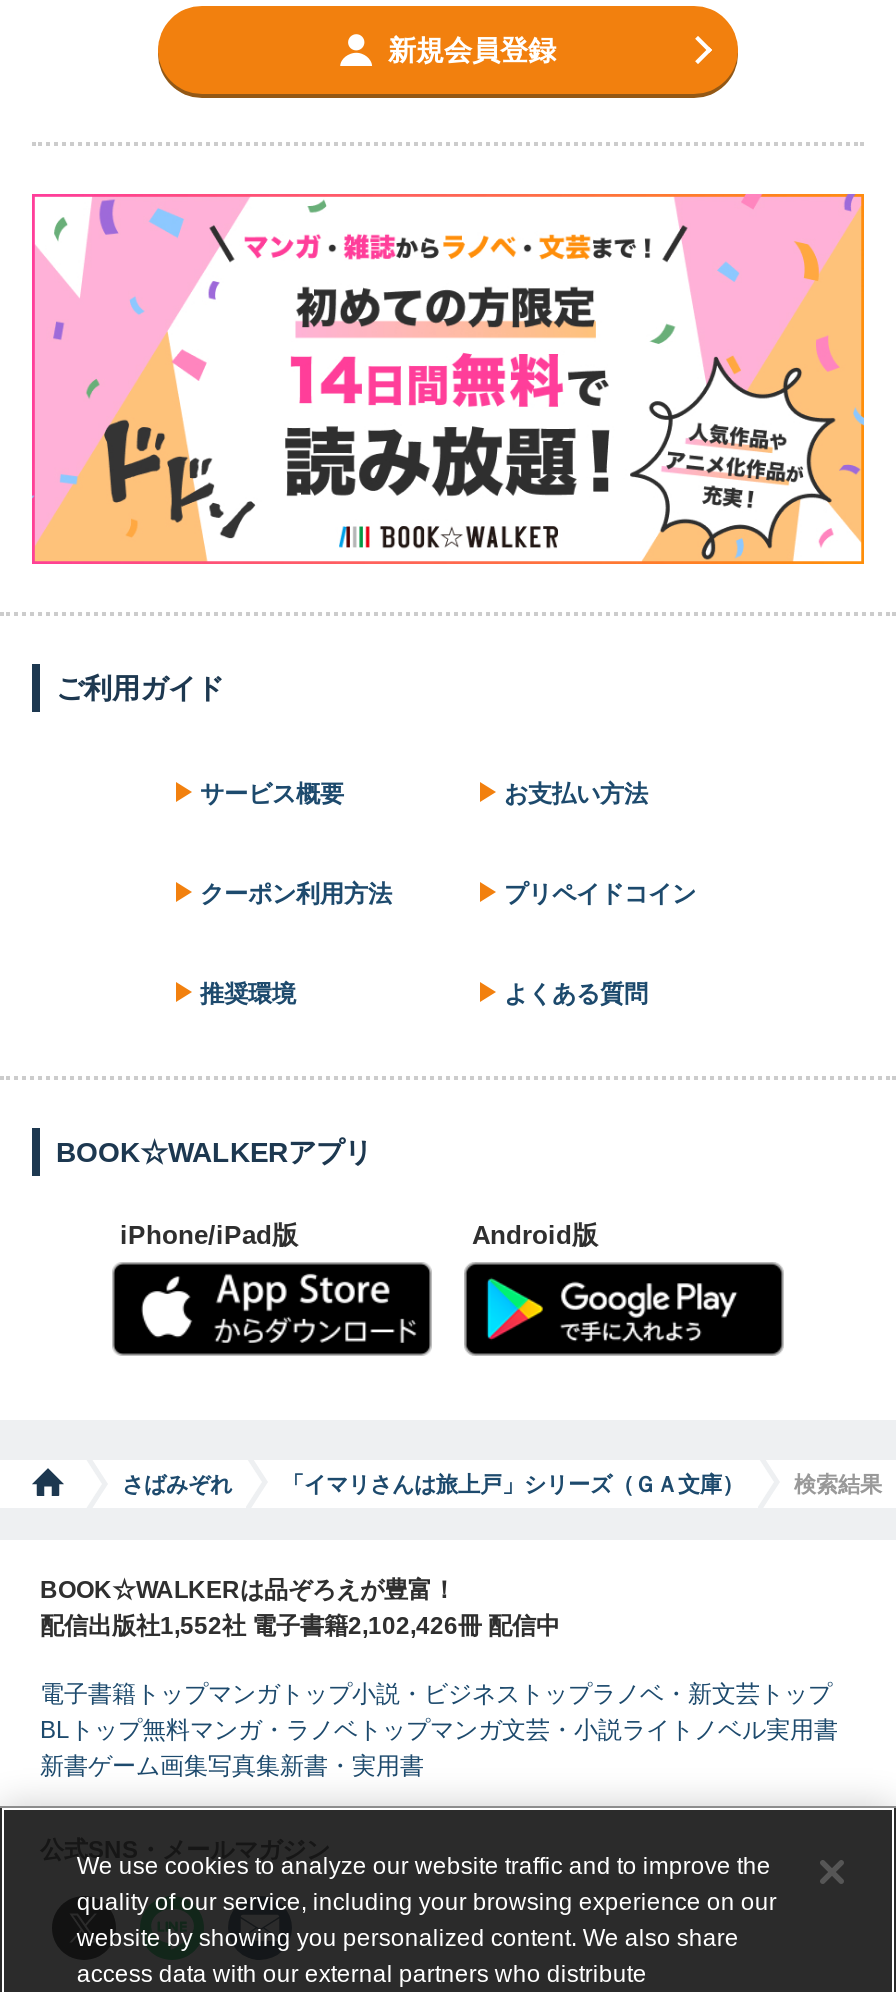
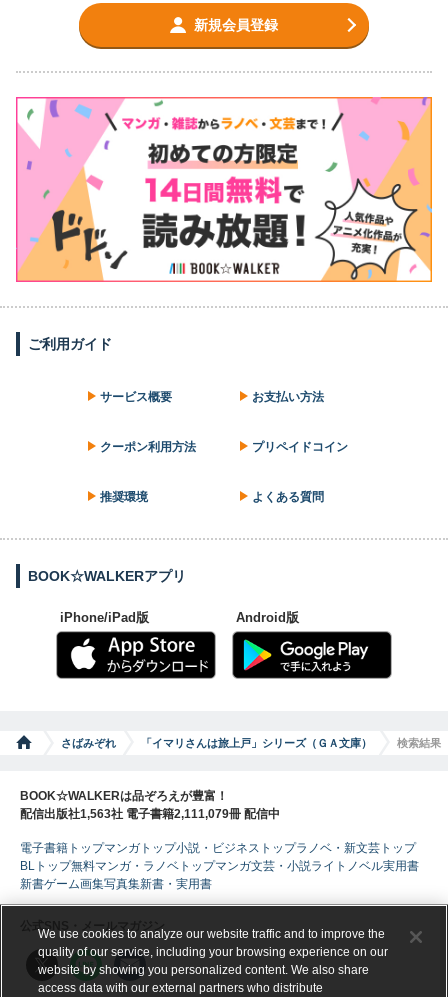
- 配信出版社1,552社 電子書籍2,102,426冊 配信中
+ 配信出版社1,563社 電子書籍2,111,079冊 配信中
